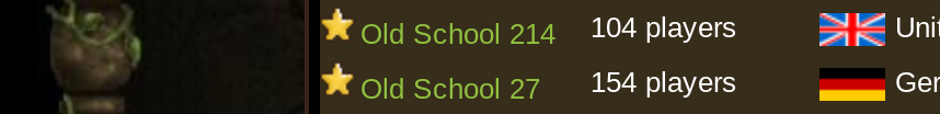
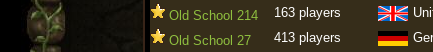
- Old School 214 104 players
+ Old School 214 163 players

- Old School 27 154 players
+ Old School 27 413 players
